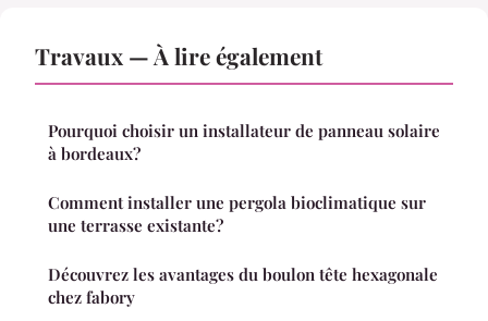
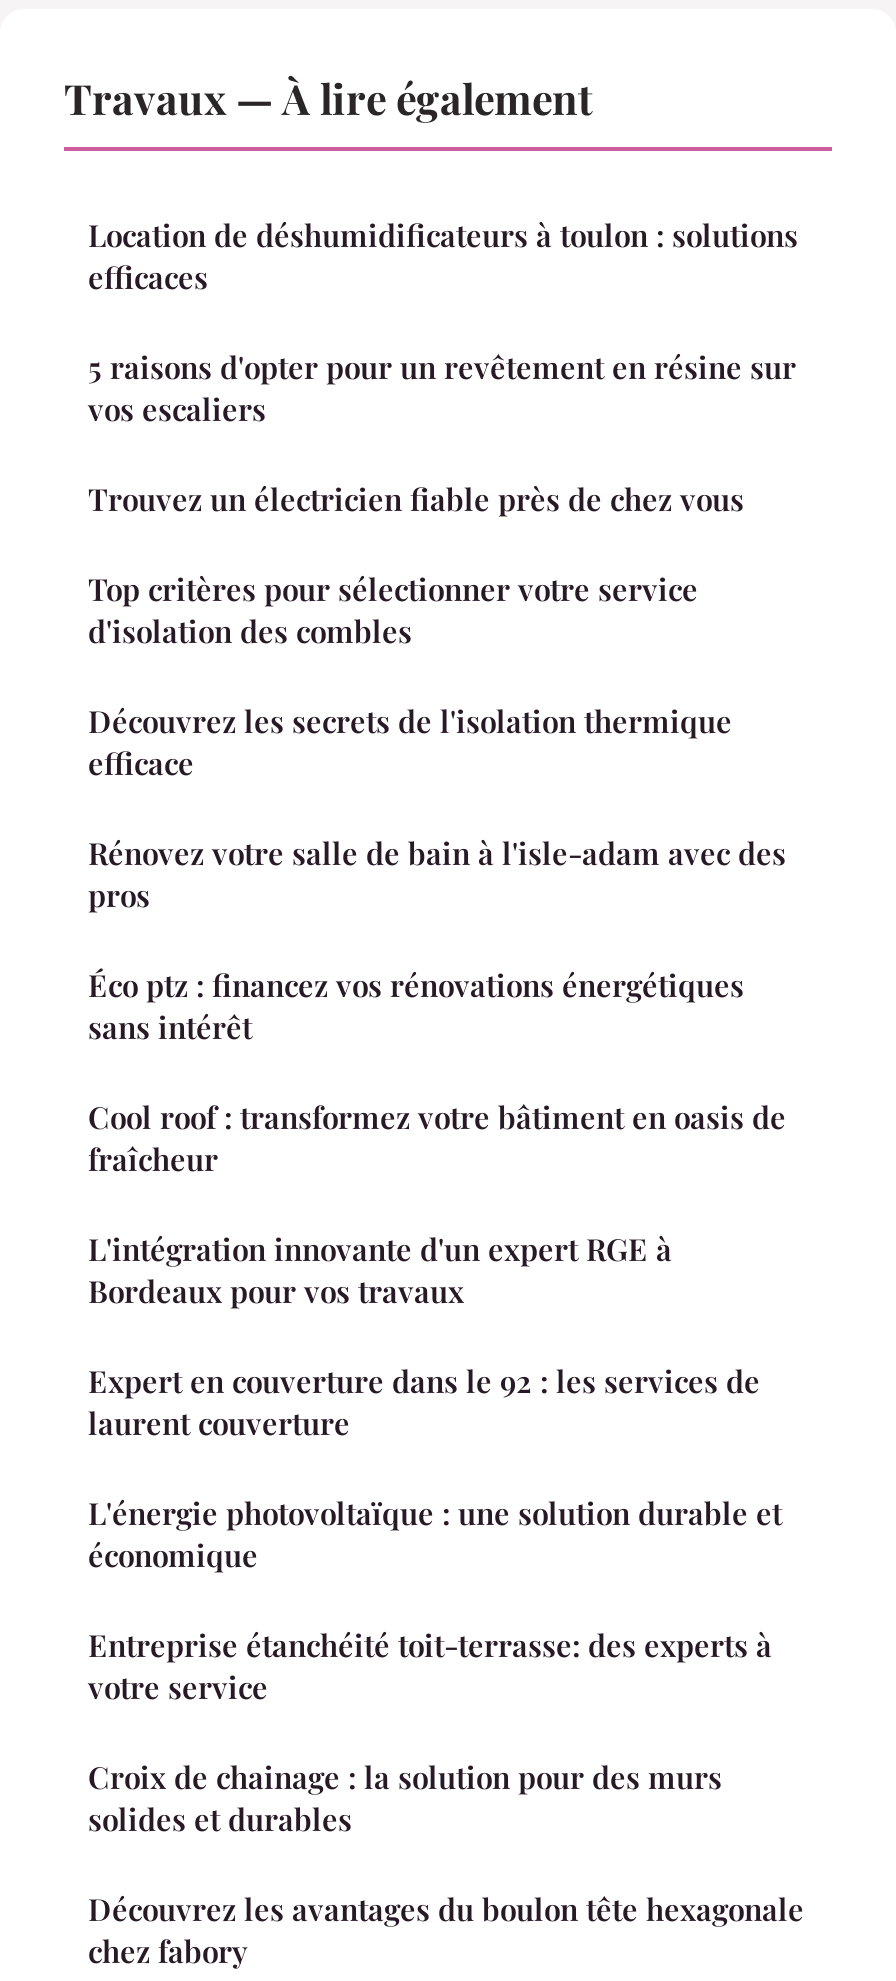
- Pourquoi choisir un installateur de panneau solaire
- à bordeaux?
- Comment installer une pergola bioclimatique sur
- une terrasse existante?
+ Location de déshumidificateurs à toulon : solutions
+ efficaces
+ 5 raisons d'opter pour un revêtement en résine sur
+ vos escaliers
+ Trouvez un électricien fiable près de chez vous
+ Top critères pour sélectionner votre service
+ d'isolation des combles
+ Découvrez les secrets de l'isolation thermique
+ efficace
+ Rénovez votre salle de bain à l'isle-adam avec des
+ pros
+ Éco ptz : financez vos rénovations énergétiques
+ sans intérêt
+ Cool roof : transformez votre bâtiment en oasis de
+ fraîcheur
+ L'intégration innovante d'un expert RGE à
+ Bordeaux pour vos travaux
+ Expert en couverture dans le 92 : les services de
+ laurent couverture
+ L'énergie photovoltaïque : une solution durable et
+ économique
+ Entreprise étanchéité toit-terrasse: des experts à
+ votre service
+ Croix de chainage : la solution pour des murs
+ solides et durables
